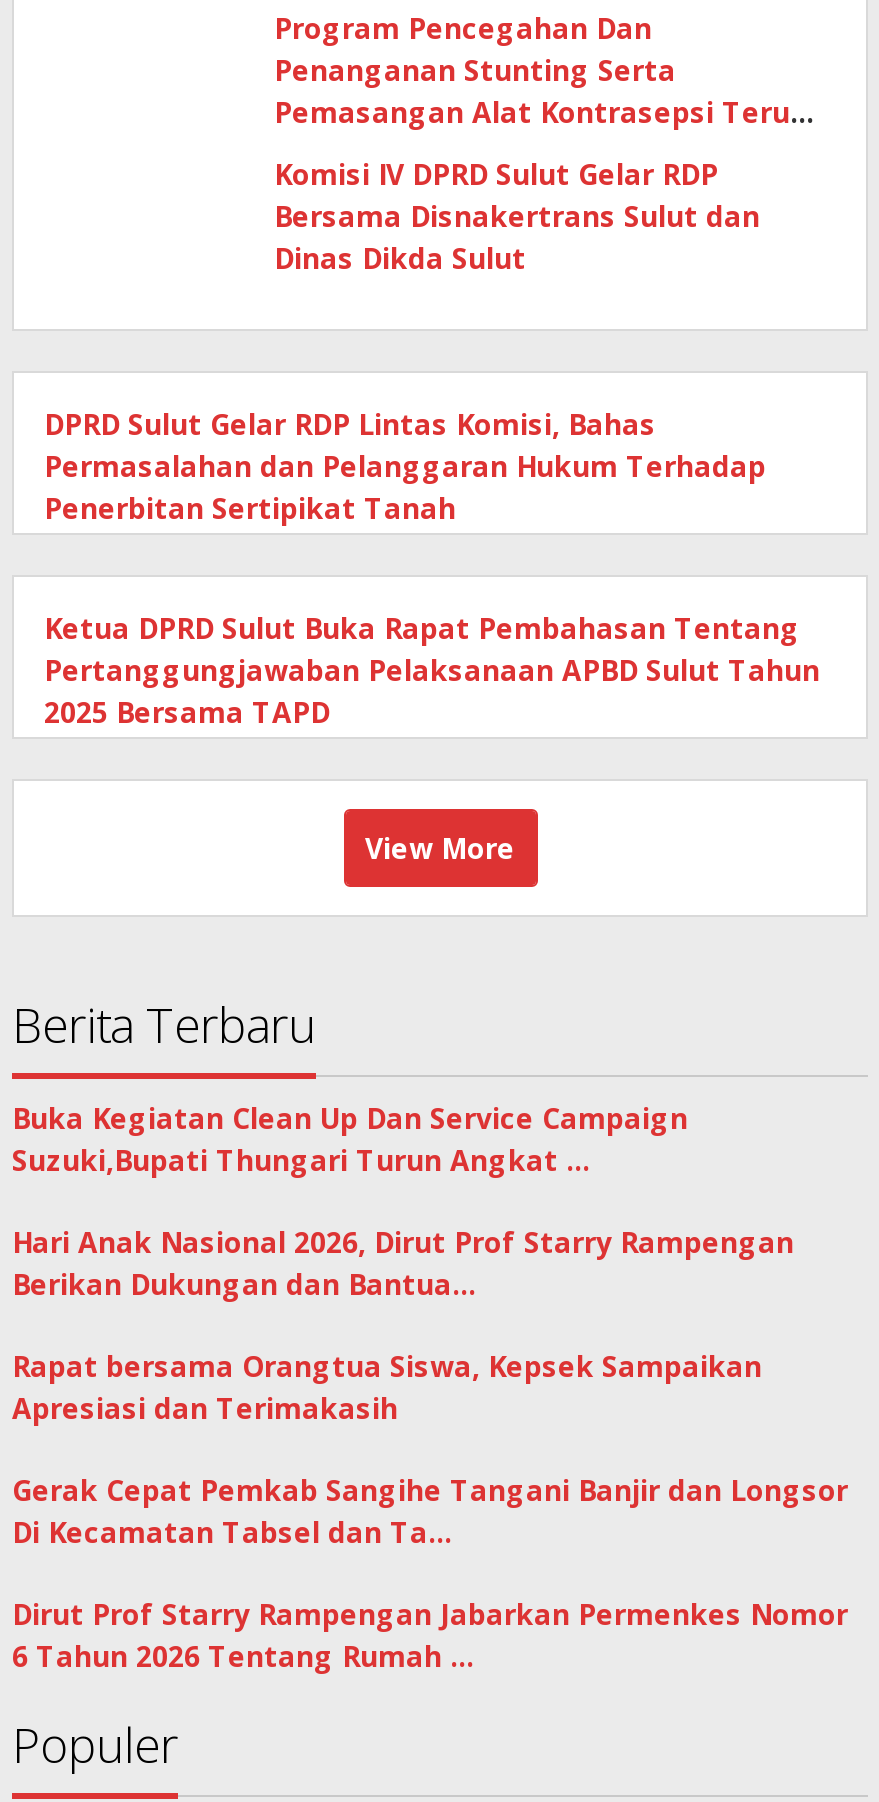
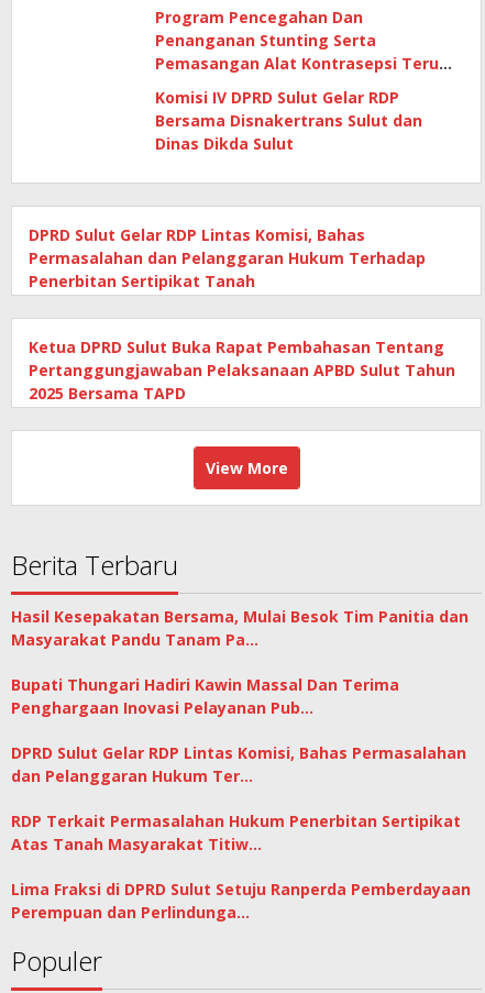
- Buka Kegiatan Clean Up Dan Service Campaign
- Suzuki,Bupati Thungari Turun Angkat …
+ Hasil Kesepakatan Bersama, Mulai Besok Tim Panitia dan
+ Masyarakat Pandu Tanam Pa…

- Hari Anak Nasional 2026, Dirut Prof Starry Rampengan
- Berikan Dukungan dan Bantua…
+ Bupati Thungari Hadiri Kawin Massal Dan Terima
+ Penghargaan Inovasi Pelayanan Pub…

- Rapat bersama Orangtua Siswa, Kepsek Sampaikan
- Apresiasi dan Terimakasih
+ DPRD Sulut Gelar RDP Lintas Komisi, Bahas Permasalahan
+ dan Pelanggaran Hukum Ter…

- Gerak Cepat Pemkab Sangihe Tangani Banjir dan Longsor
- Di Kecamatan Tabsel dan Ta…
+ RDP Terkait Permasalahan Hukum Penerbitan Sertipikat
+ Atas Tanah Masyarakat Titiw…

- Dirut Prof Starry Rampengan Jabarkan Permenkes Nomor
- 6 Tahun 2026 Tentang Rumah …
+ Lima Fraksi di DPRD Sulut Setuju Ranperda Pemberdayaan
+ Perempuan dan Perlindunga…
